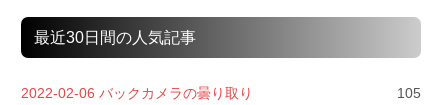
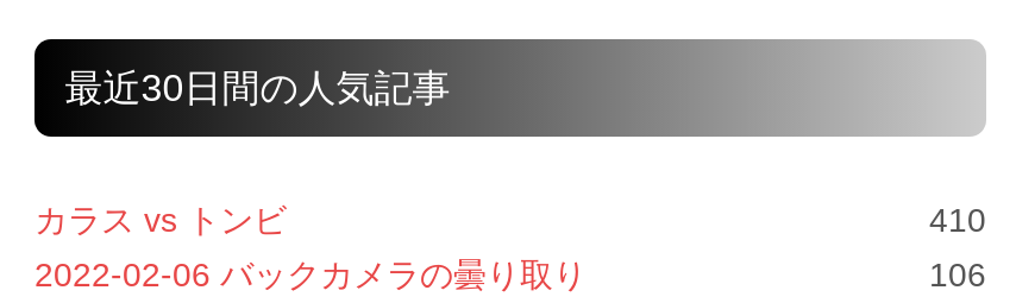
+ カラス vs トンビ
+ 410

- 105
+ 106
